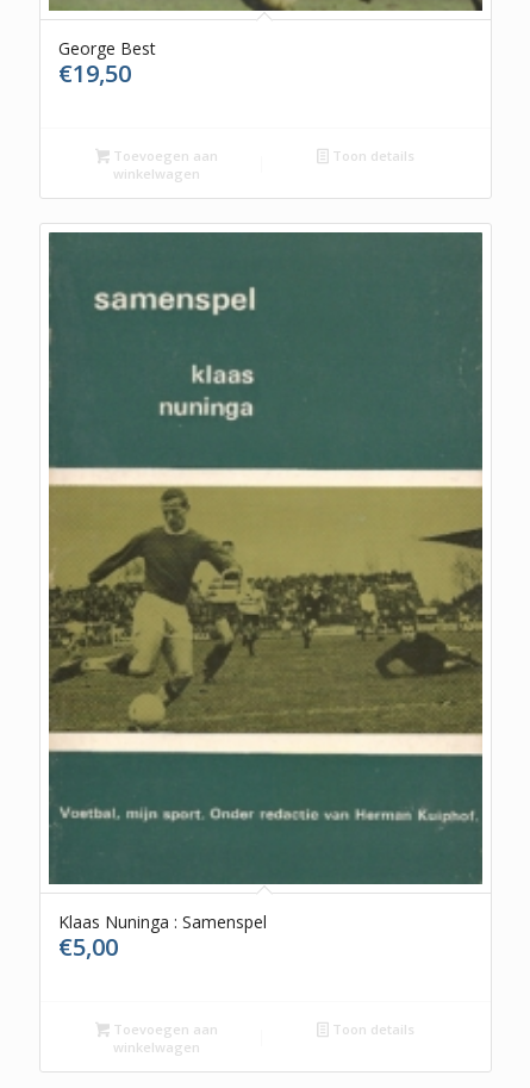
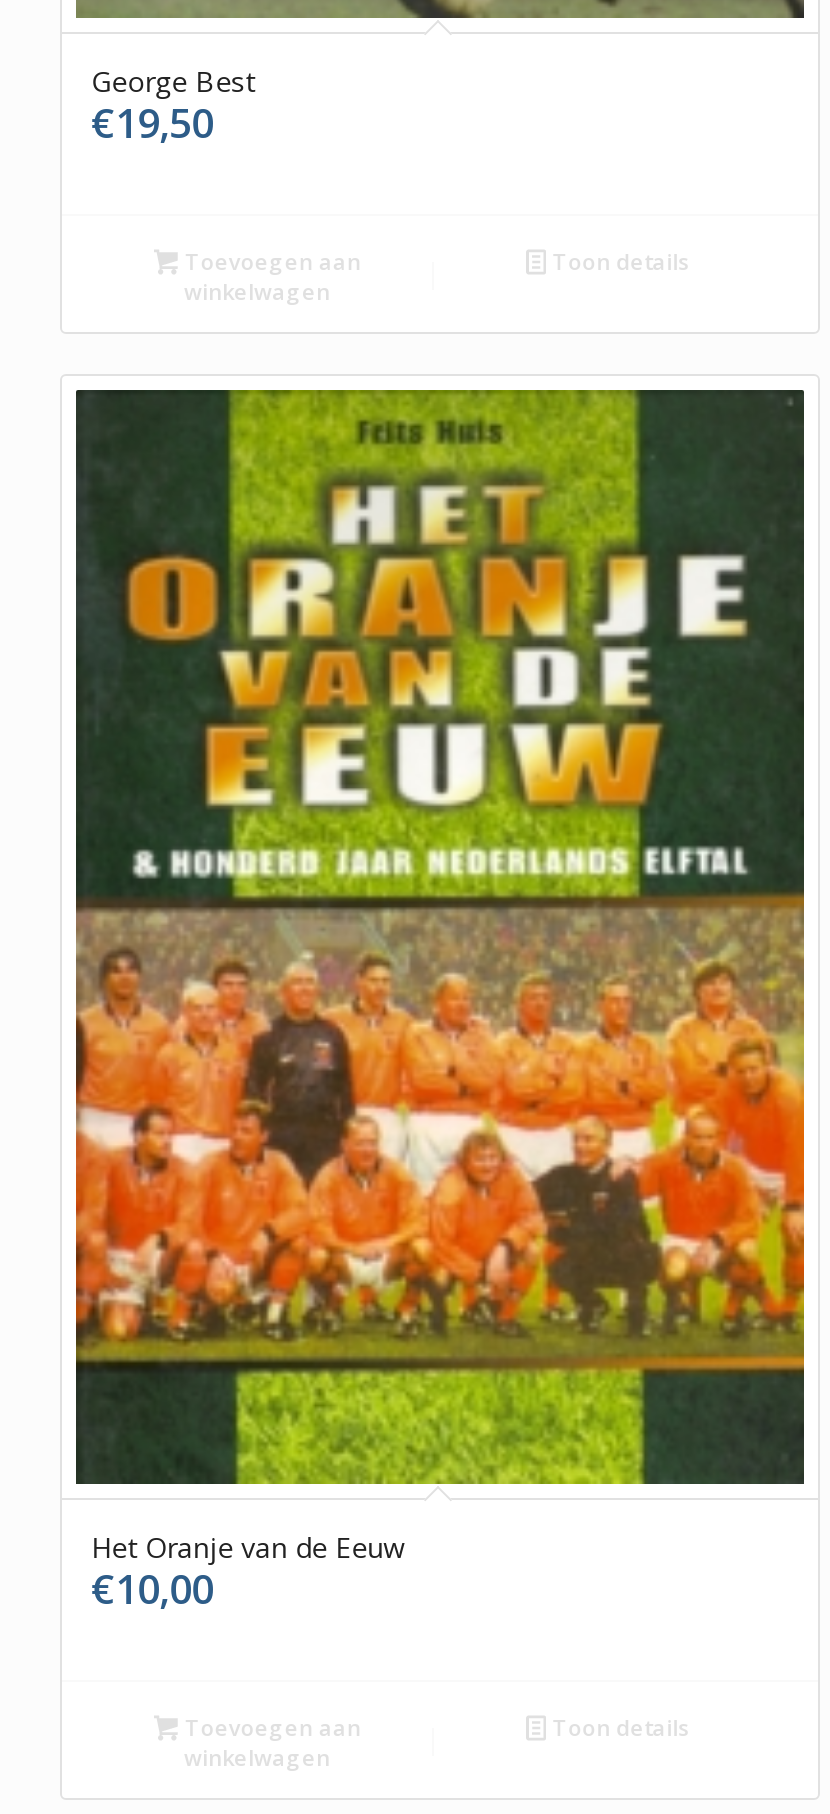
- [image]
- Klaas Nuninga : Samenspel
- €5,00
+ [image]
+ Het Oranje van de Eeuw
+ €10,00
